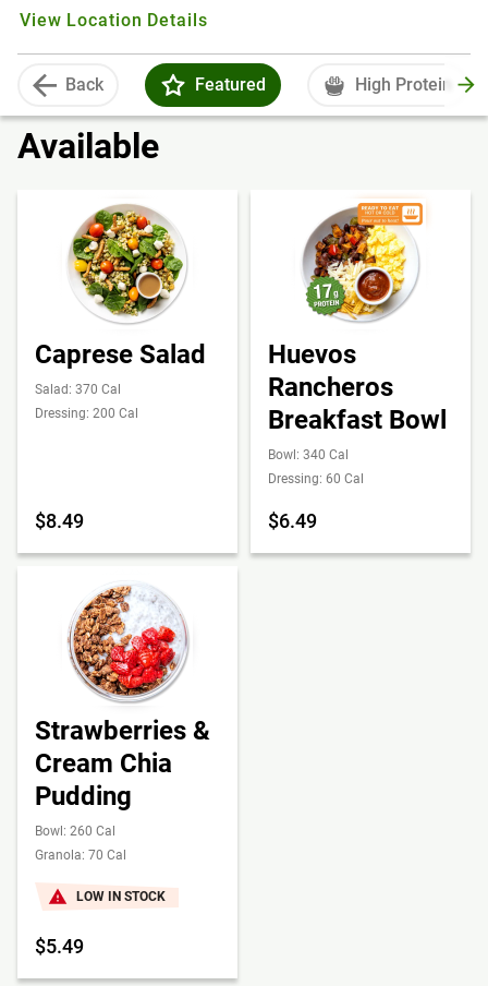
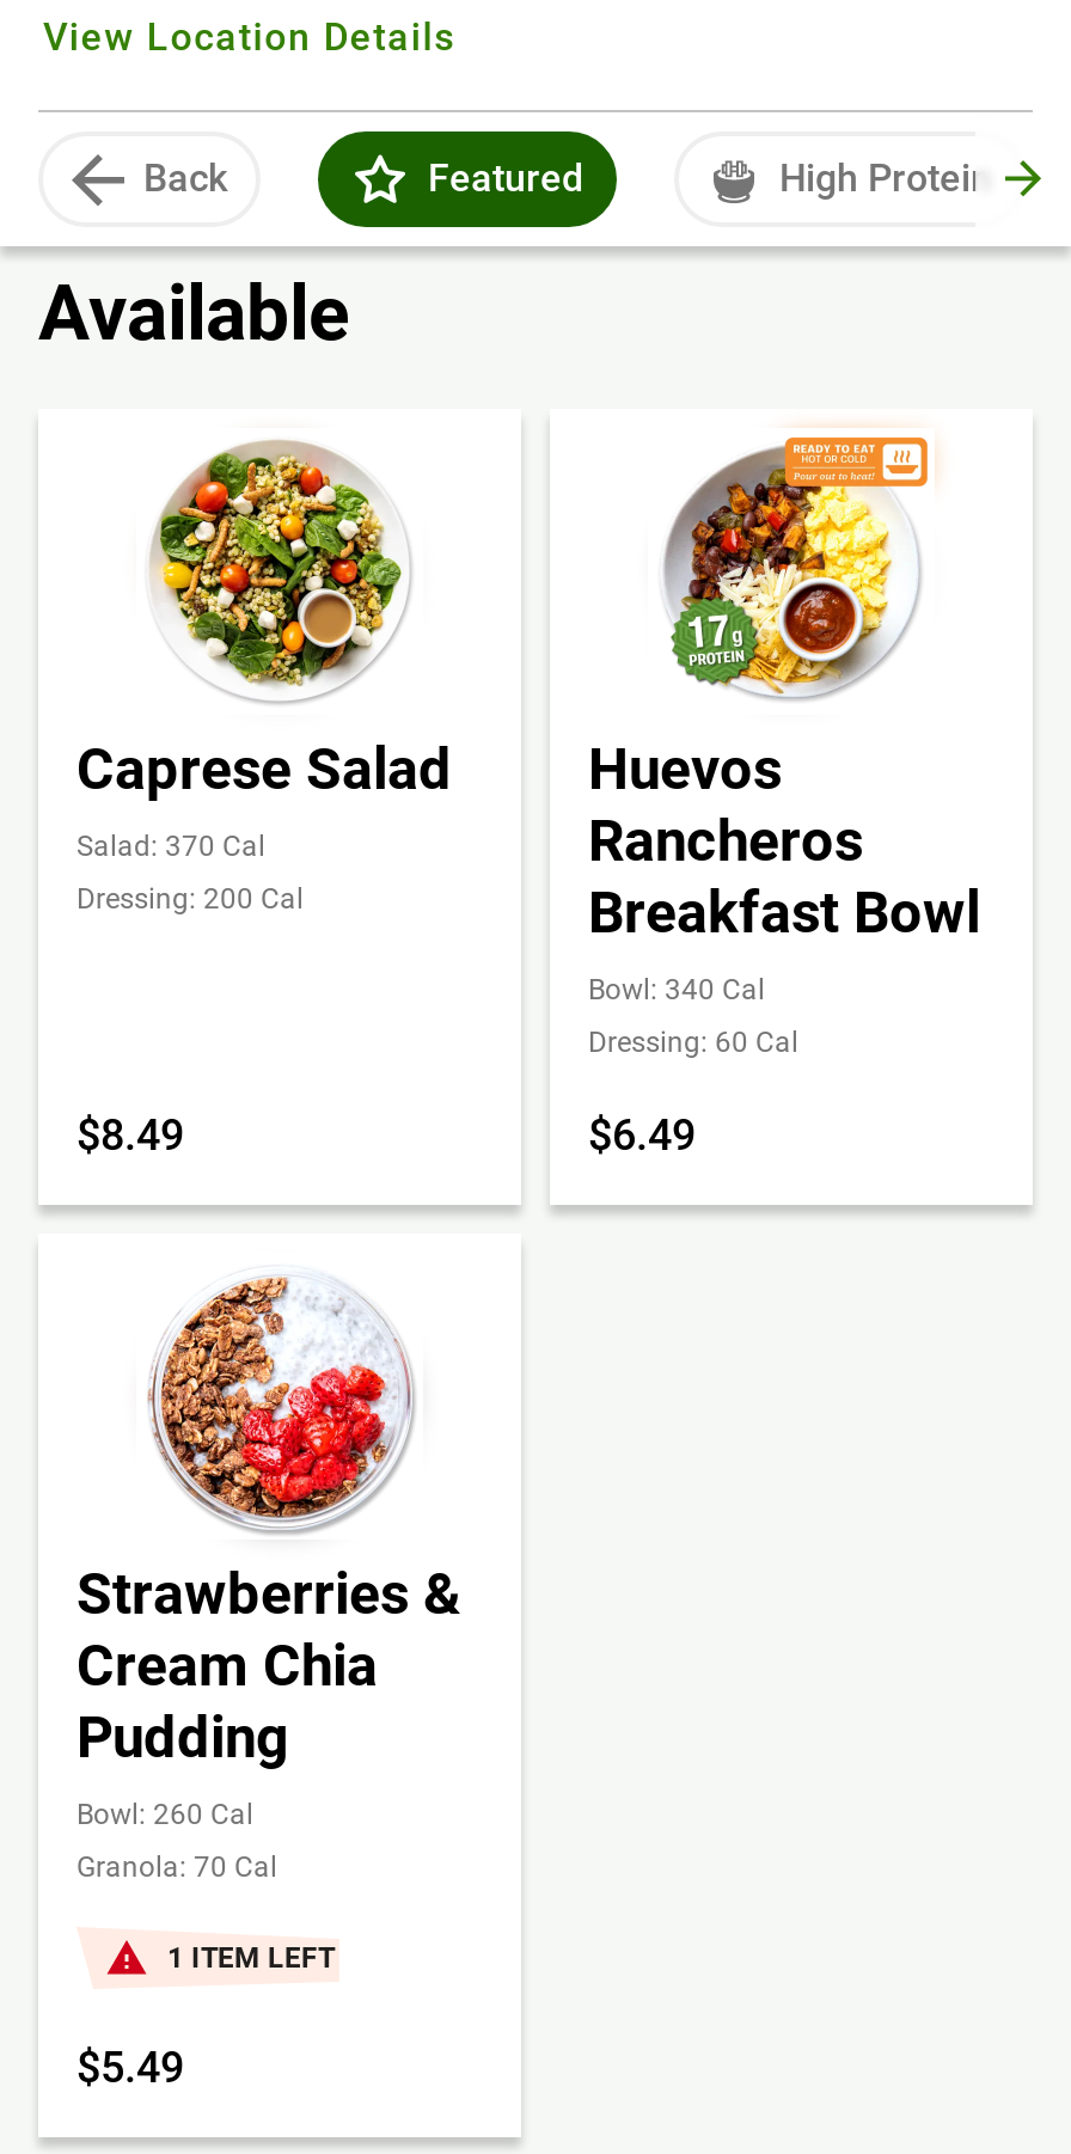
- LOW IN STOCK
+ 1 ITEM LEFT
